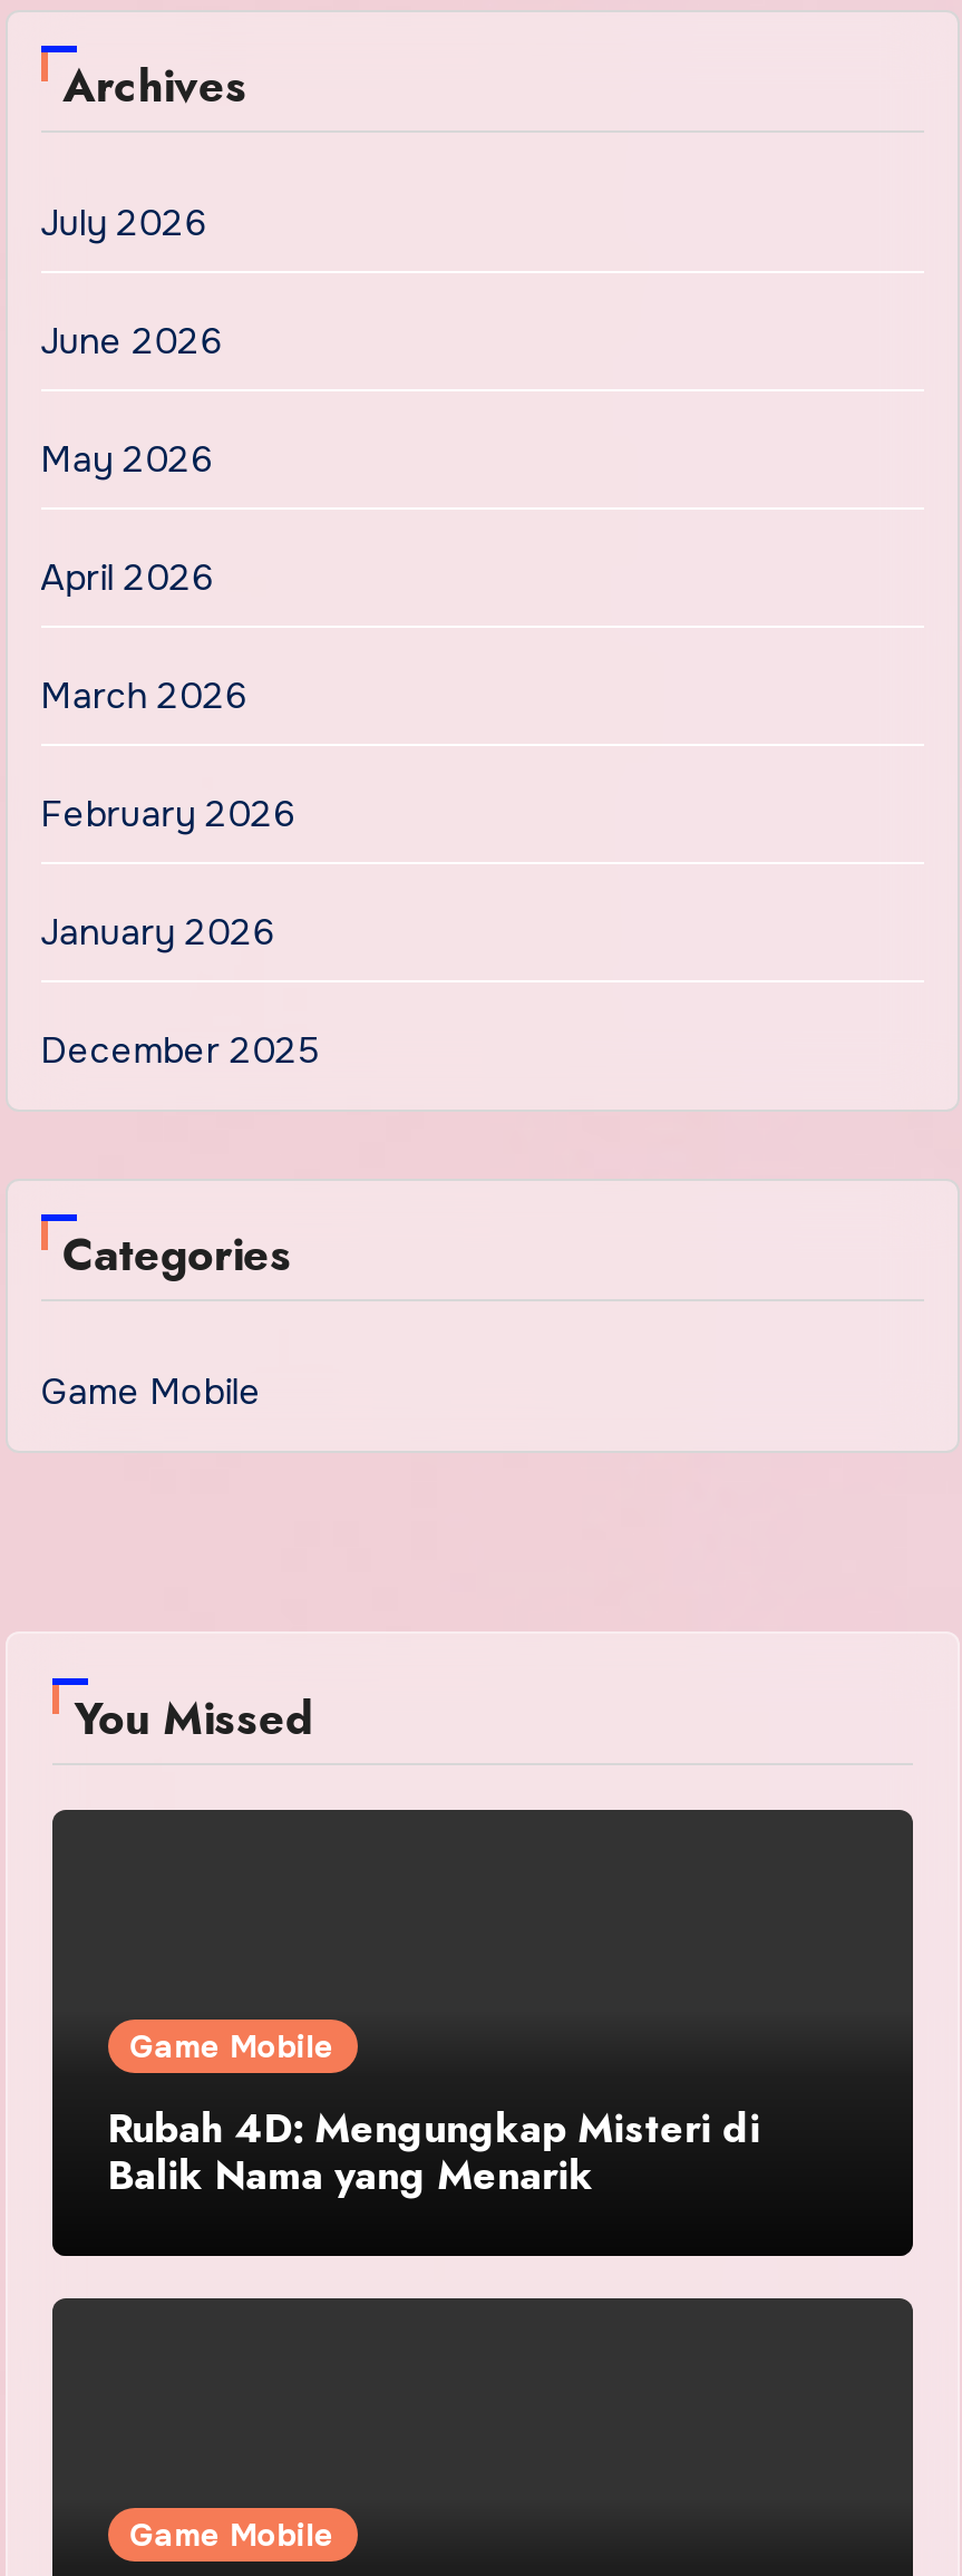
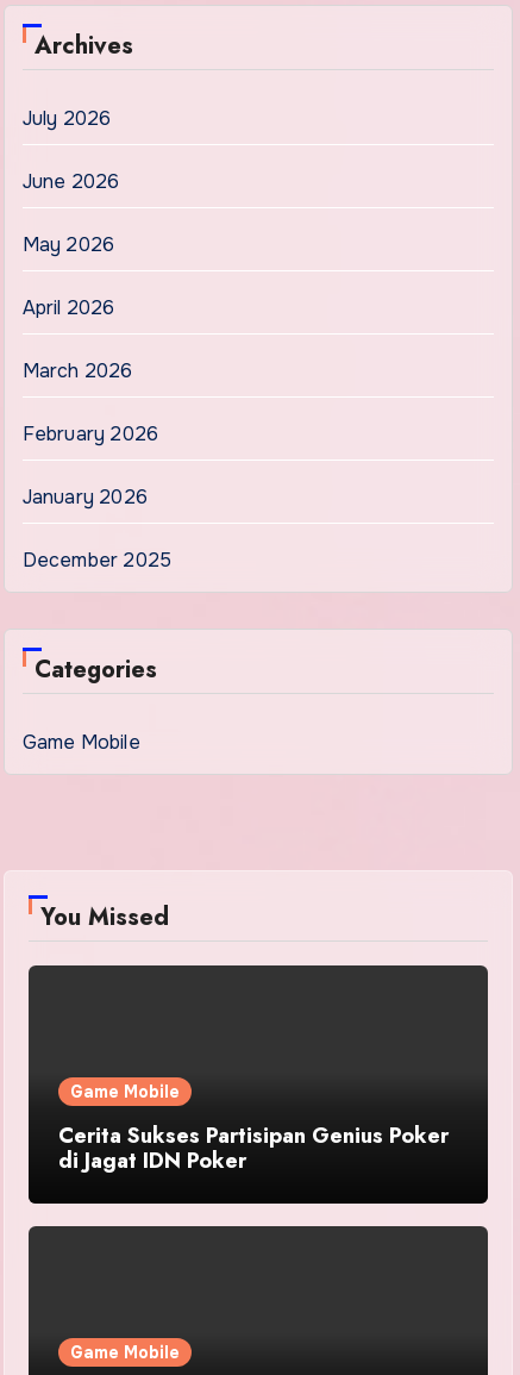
- Rubah 4D: Mengungkap Misteri di
- Balik Nama yang Menarik
+ Cerita Sukses Partisipan Genius Poker
+ di Jagat IDN Poker
